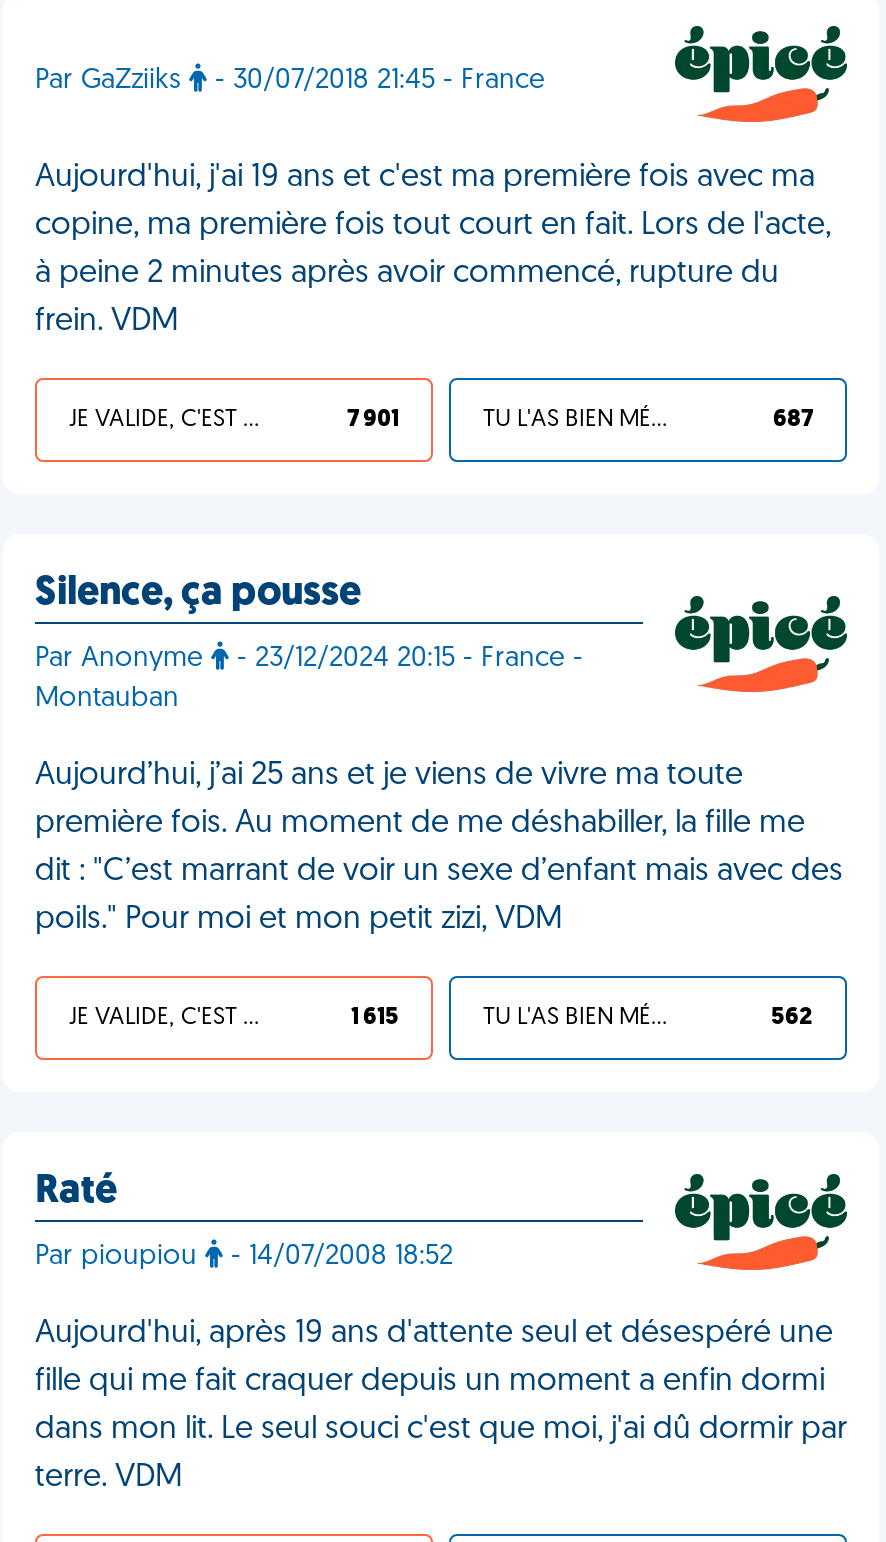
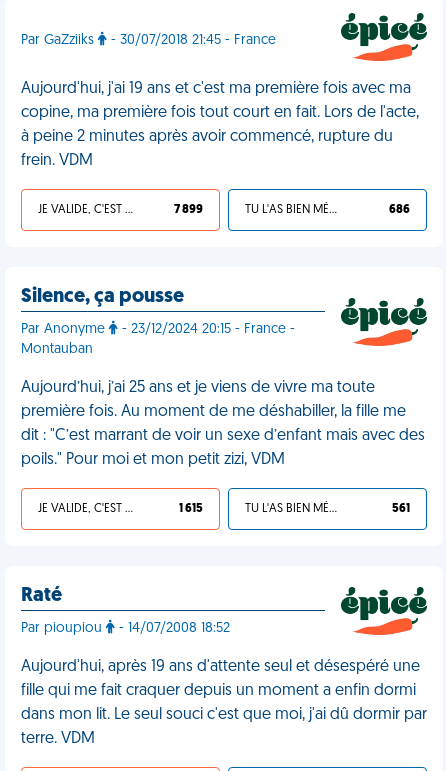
- 7 901
+ 7 899

- 687
+ 686

- 562
+ 561
